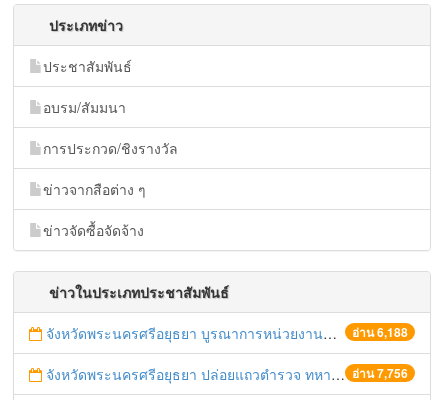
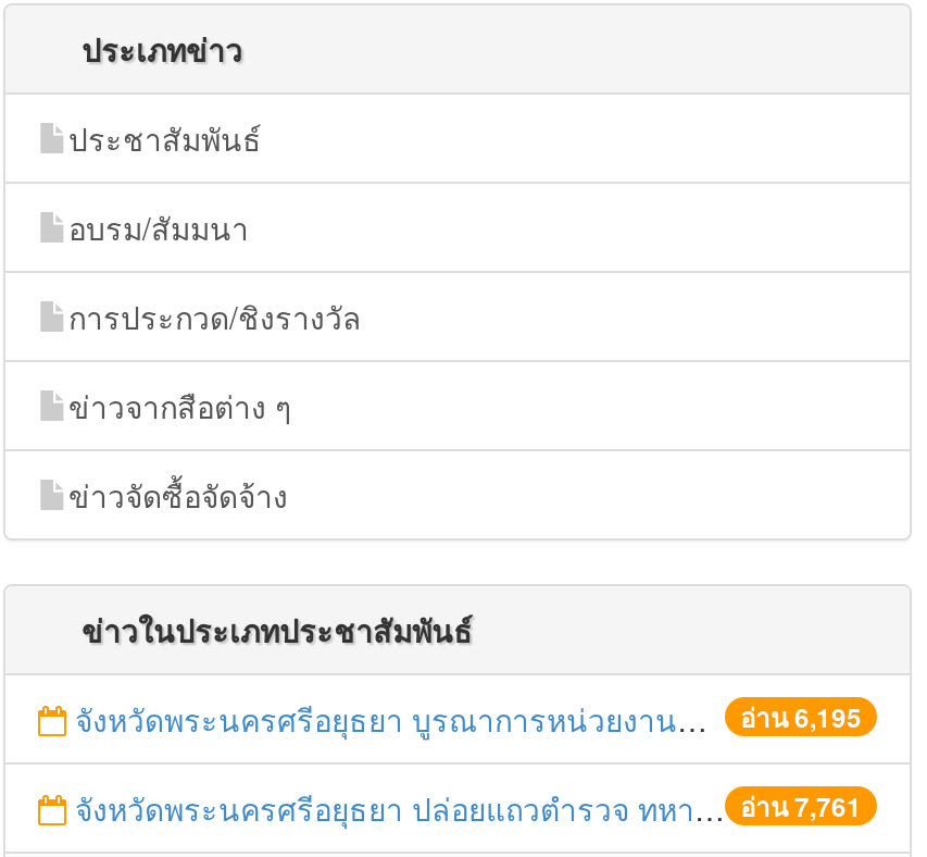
- อ่าน 6,188
+ อ่าน 6,195

- อ่าน 7,756
+ อ่าน 7,761
